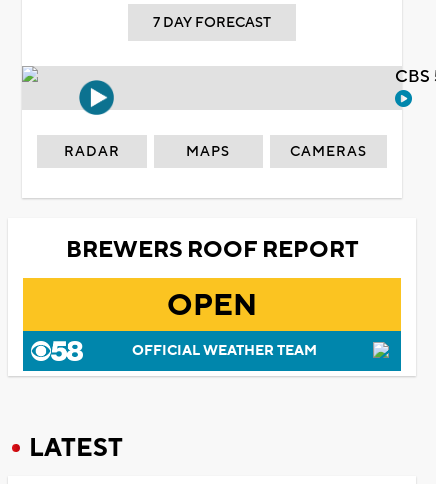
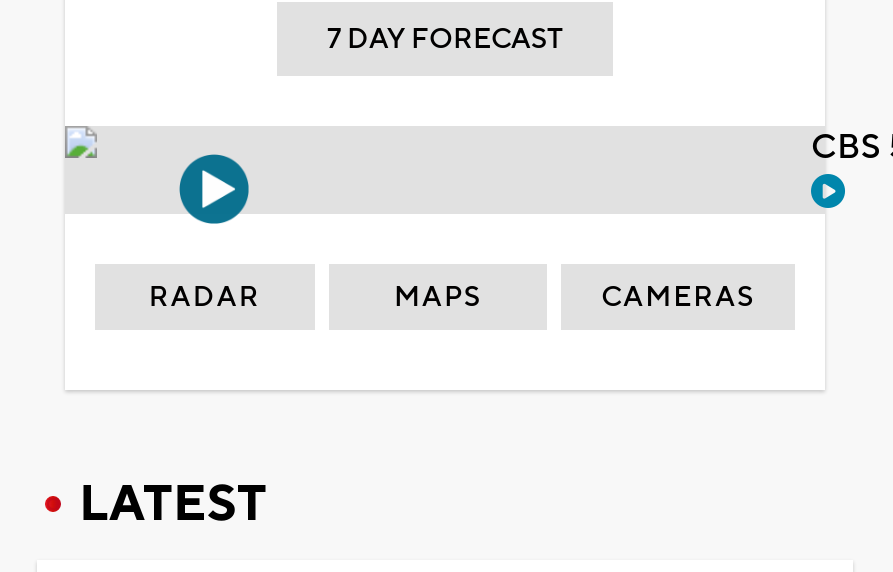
- BREWERS ROOF REPORT
- OPEN
- OFFICIAL WEATHER TEAM
